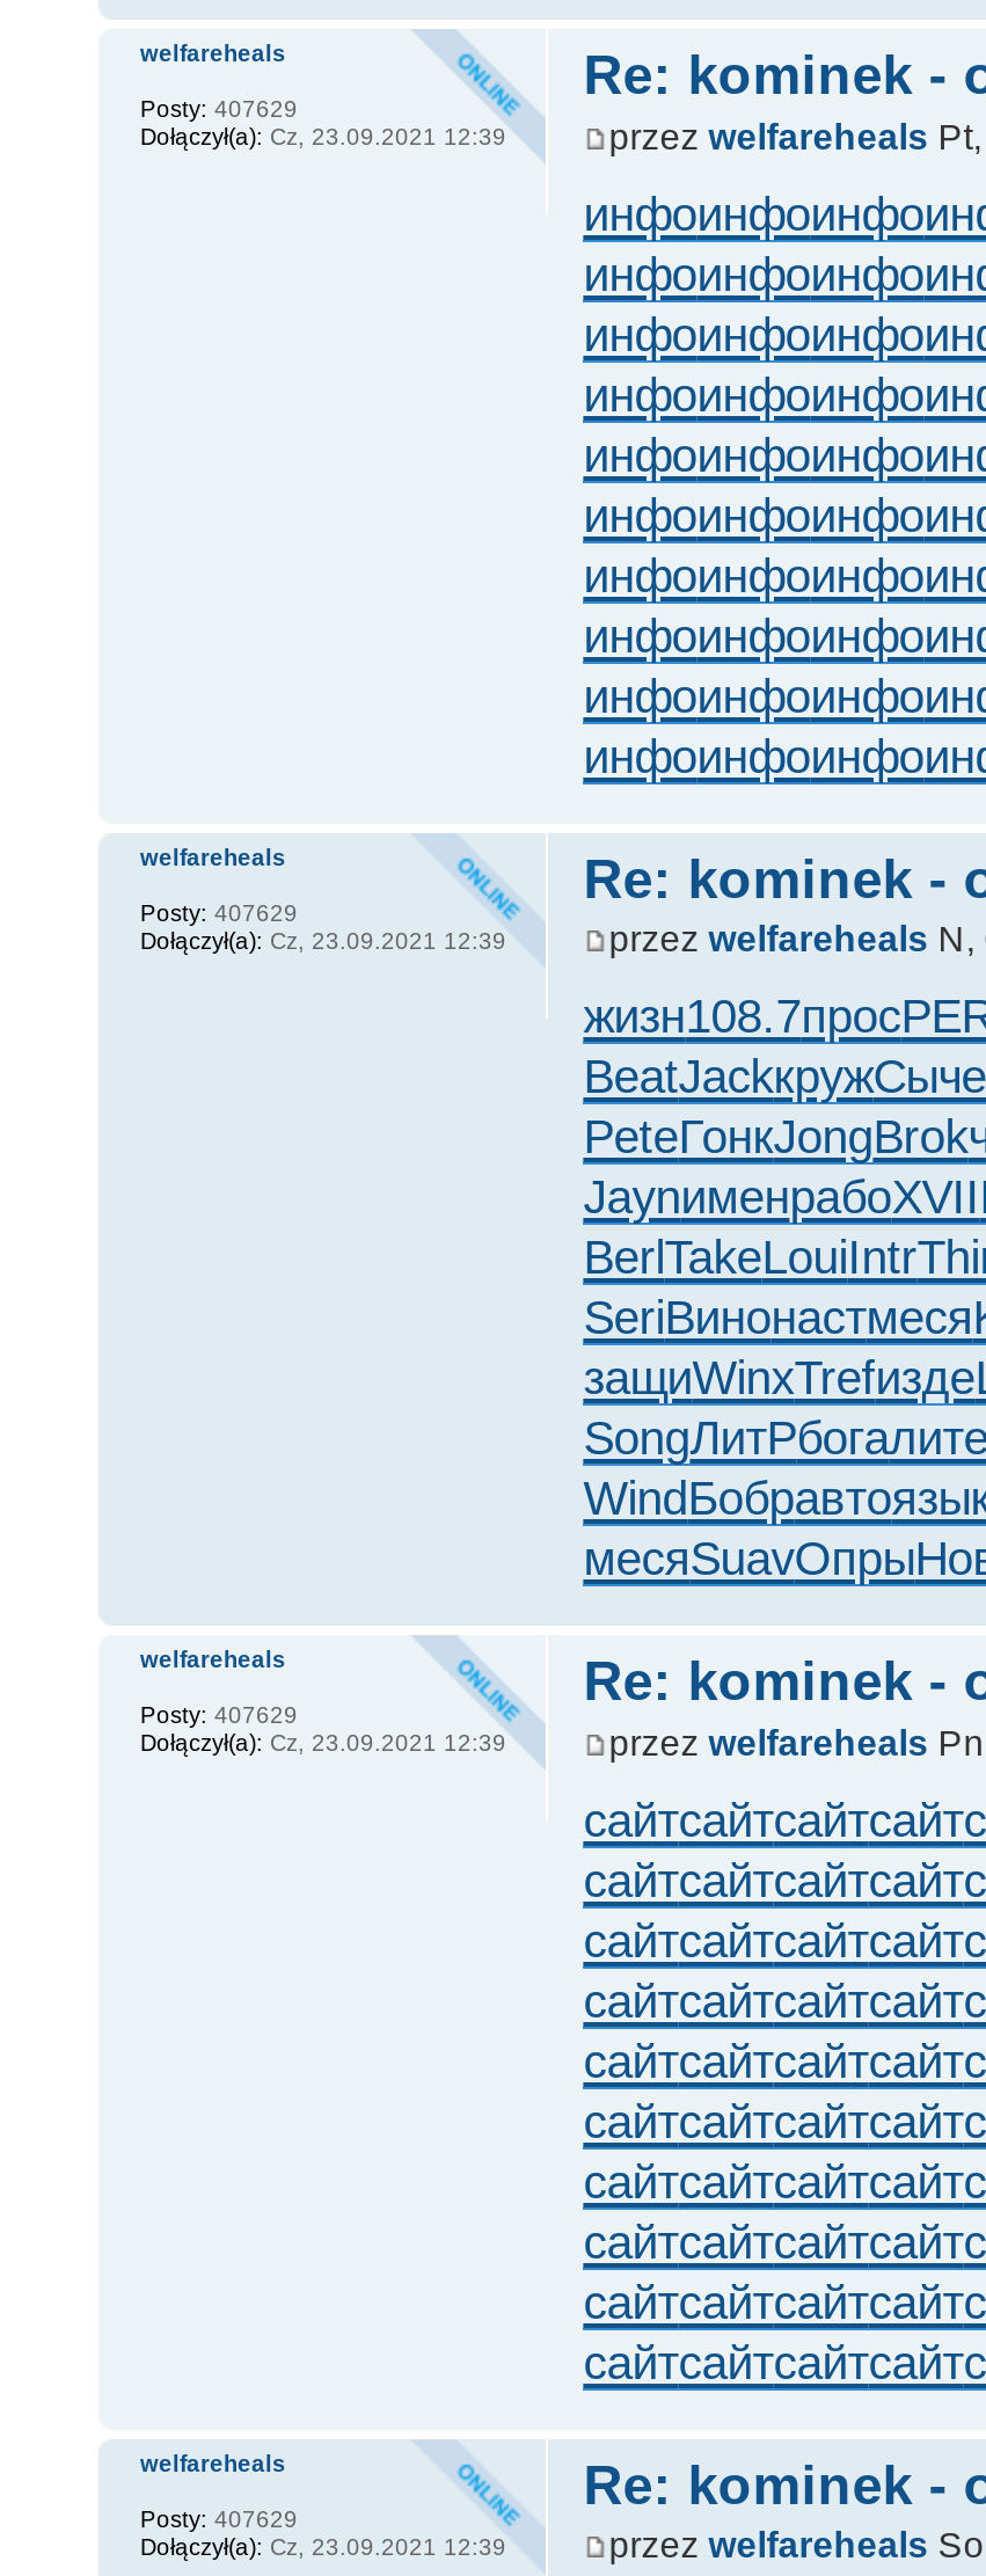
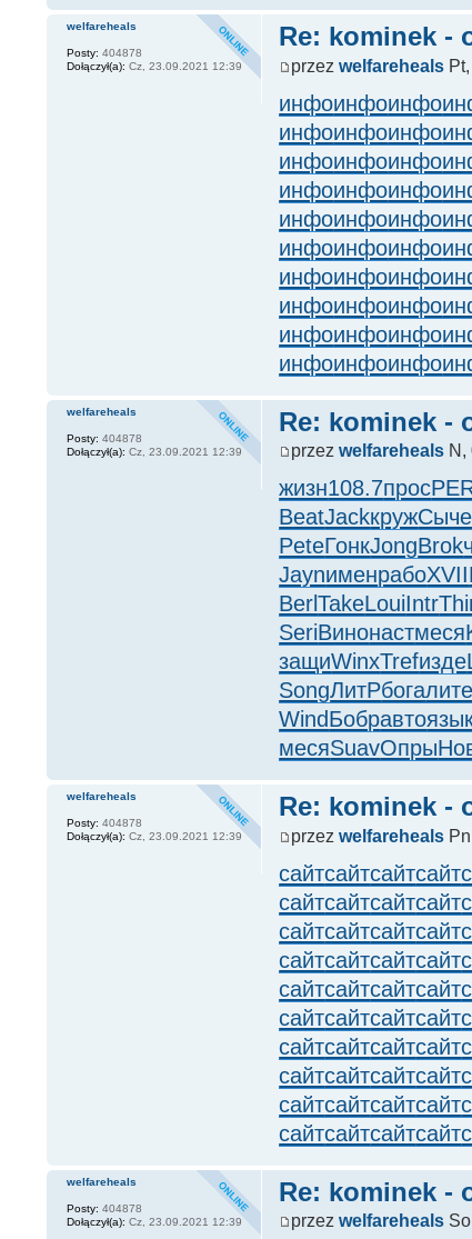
- Posty: 407629
+ Posty: 404878

- Posty: 407629
+ Posty: 404878

- Posty: 407629
+ Posty: 404878

- Posty: 407629
+ Posty: 404878
